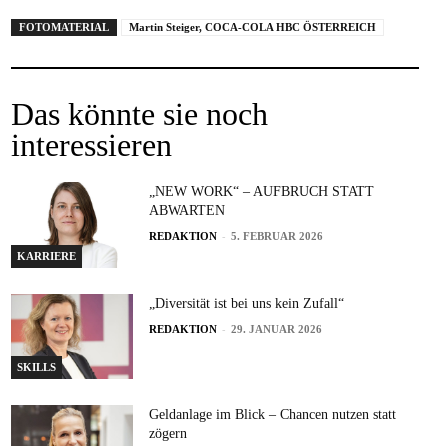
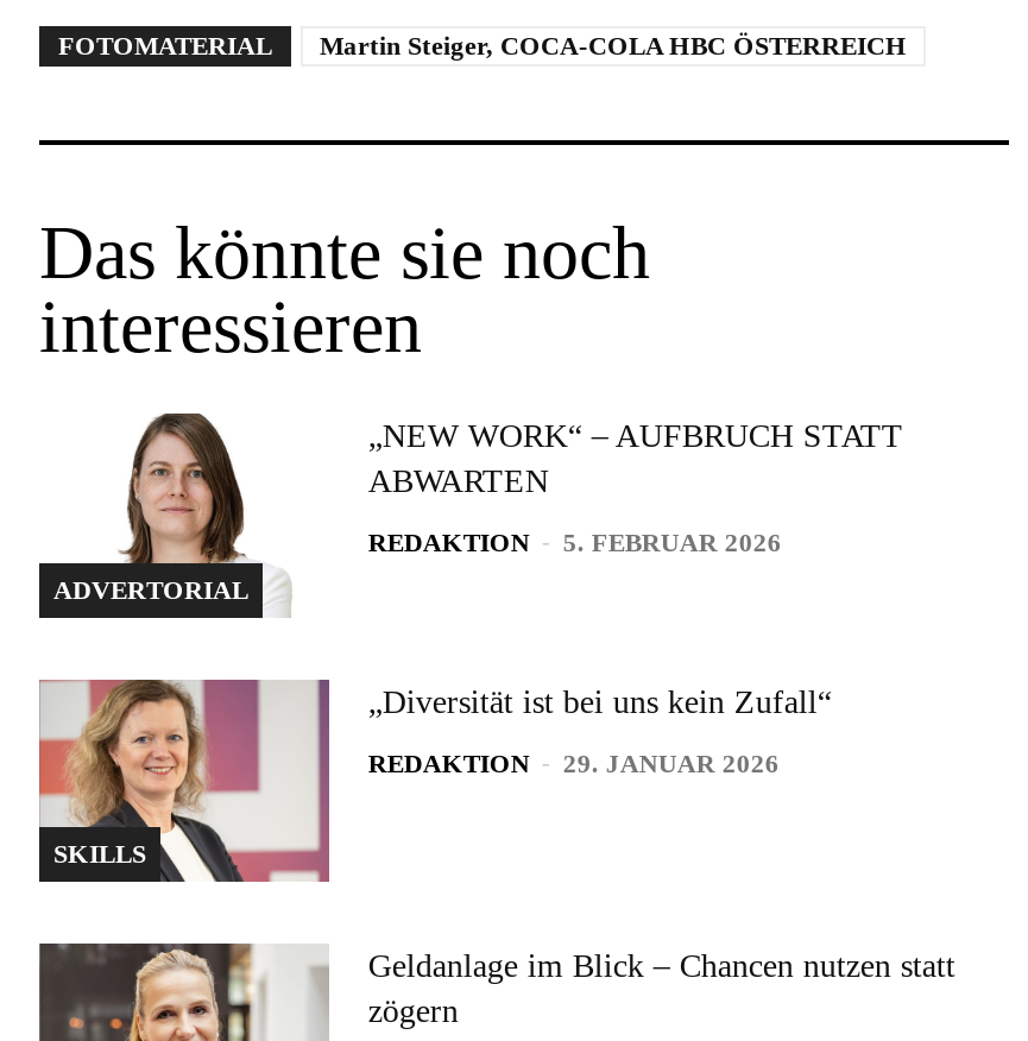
- KARRIERE
+ ADVERTORIAL
